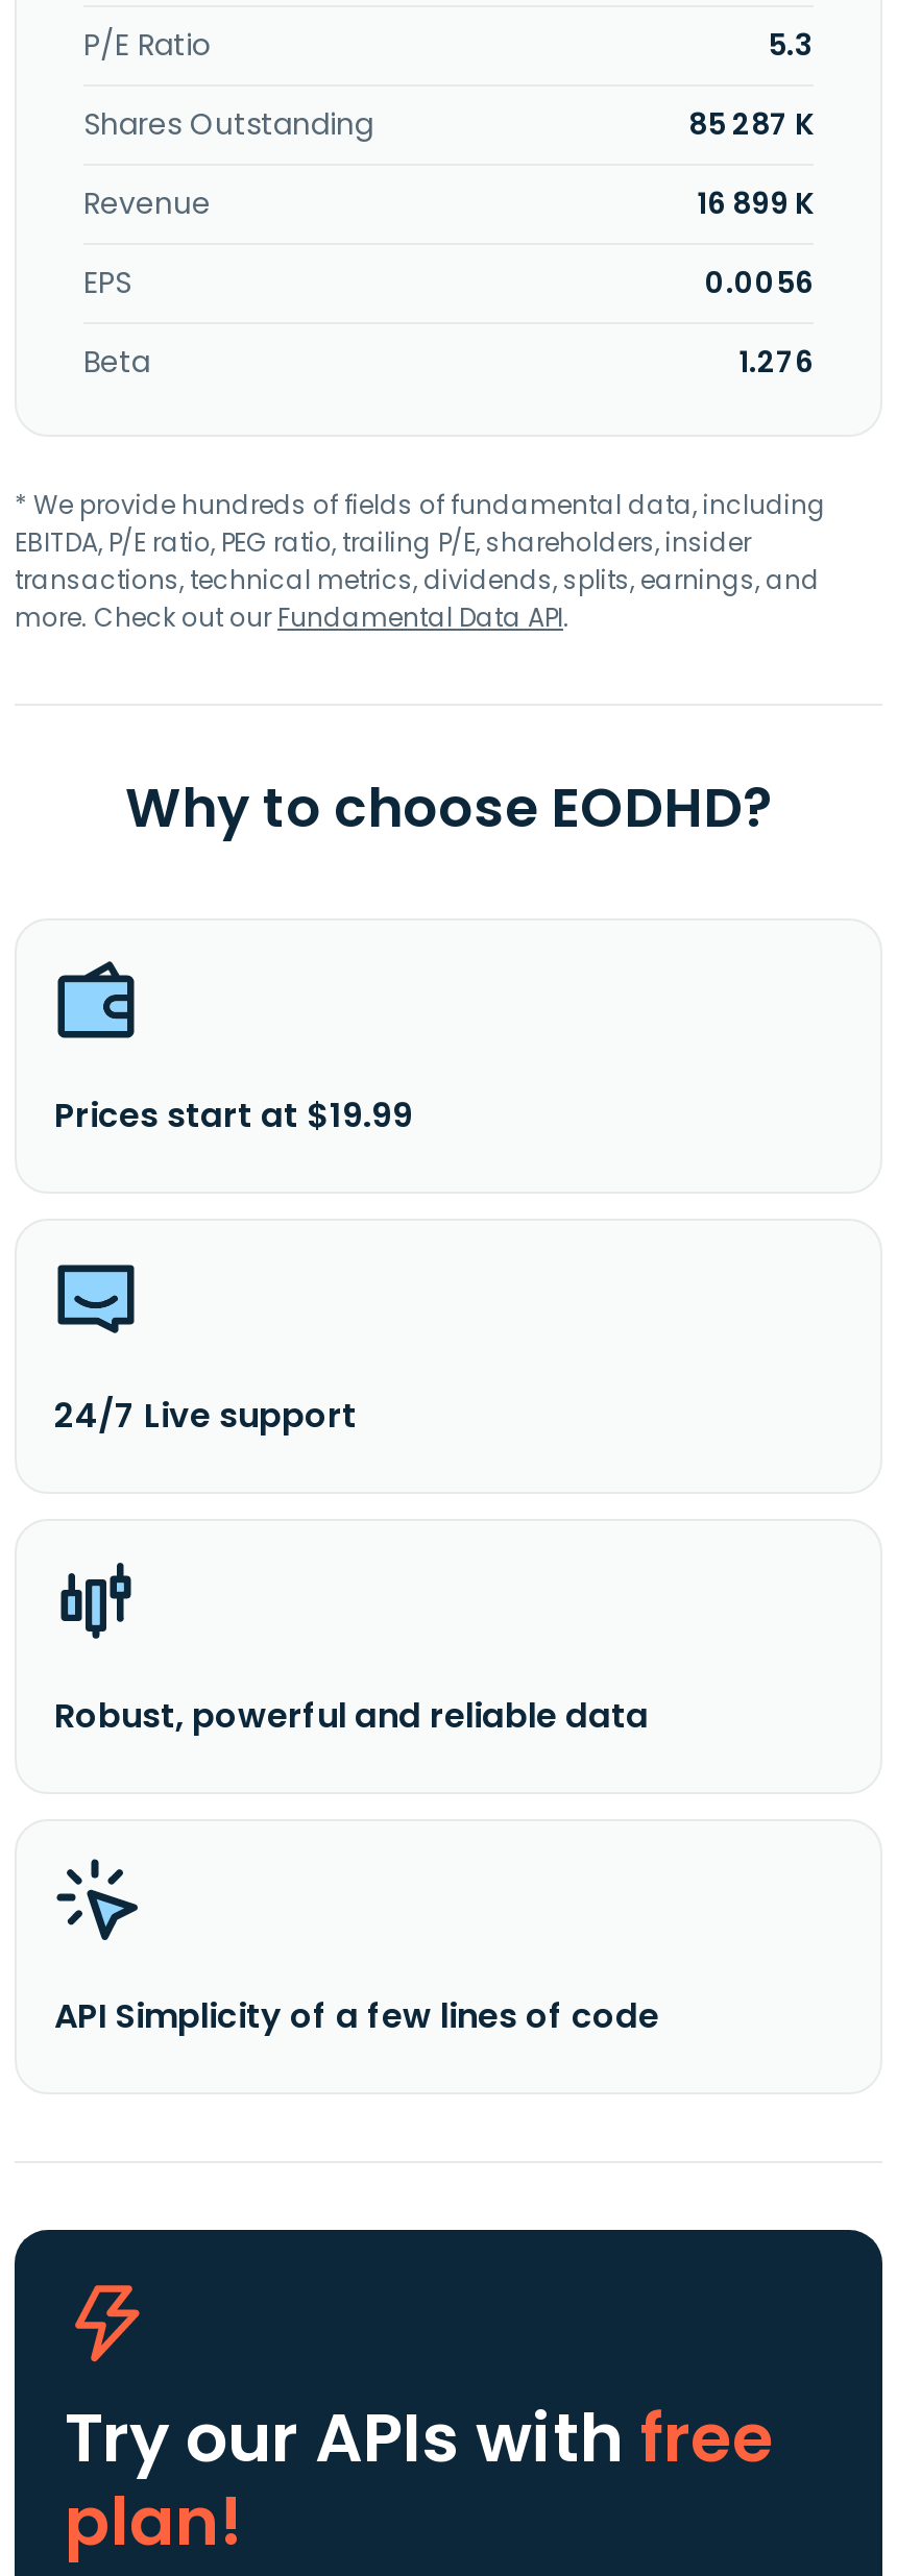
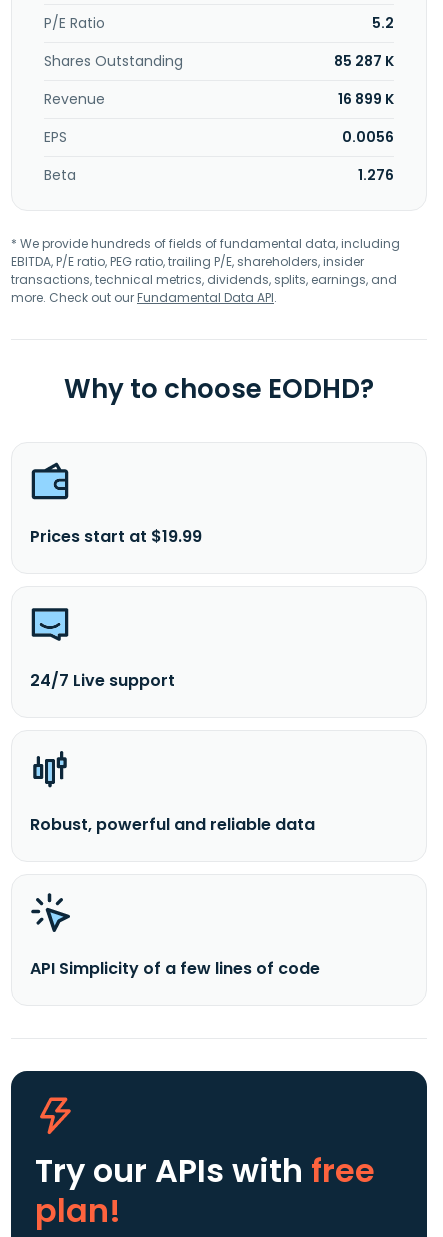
- 5.3
+ 5.2
